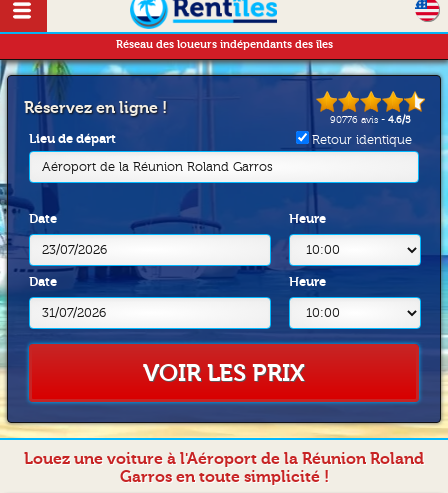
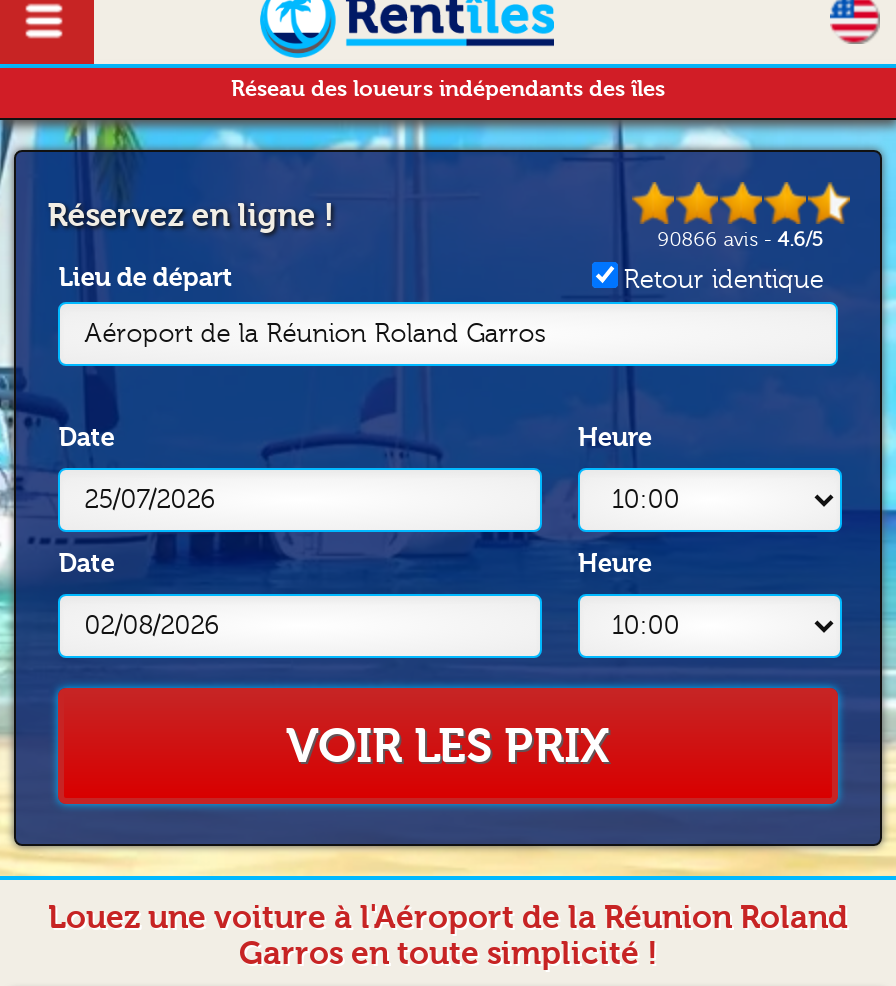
- 90776 avis - 4.6/5
+ 90866 avis - 4.6/5
